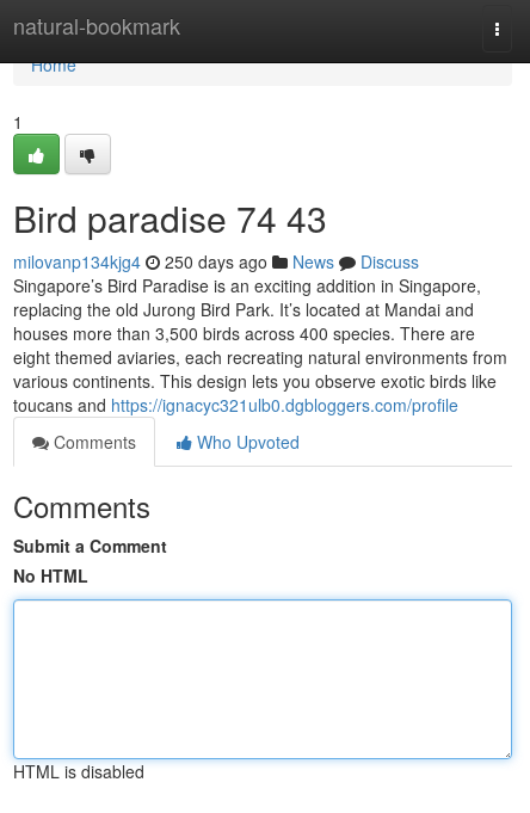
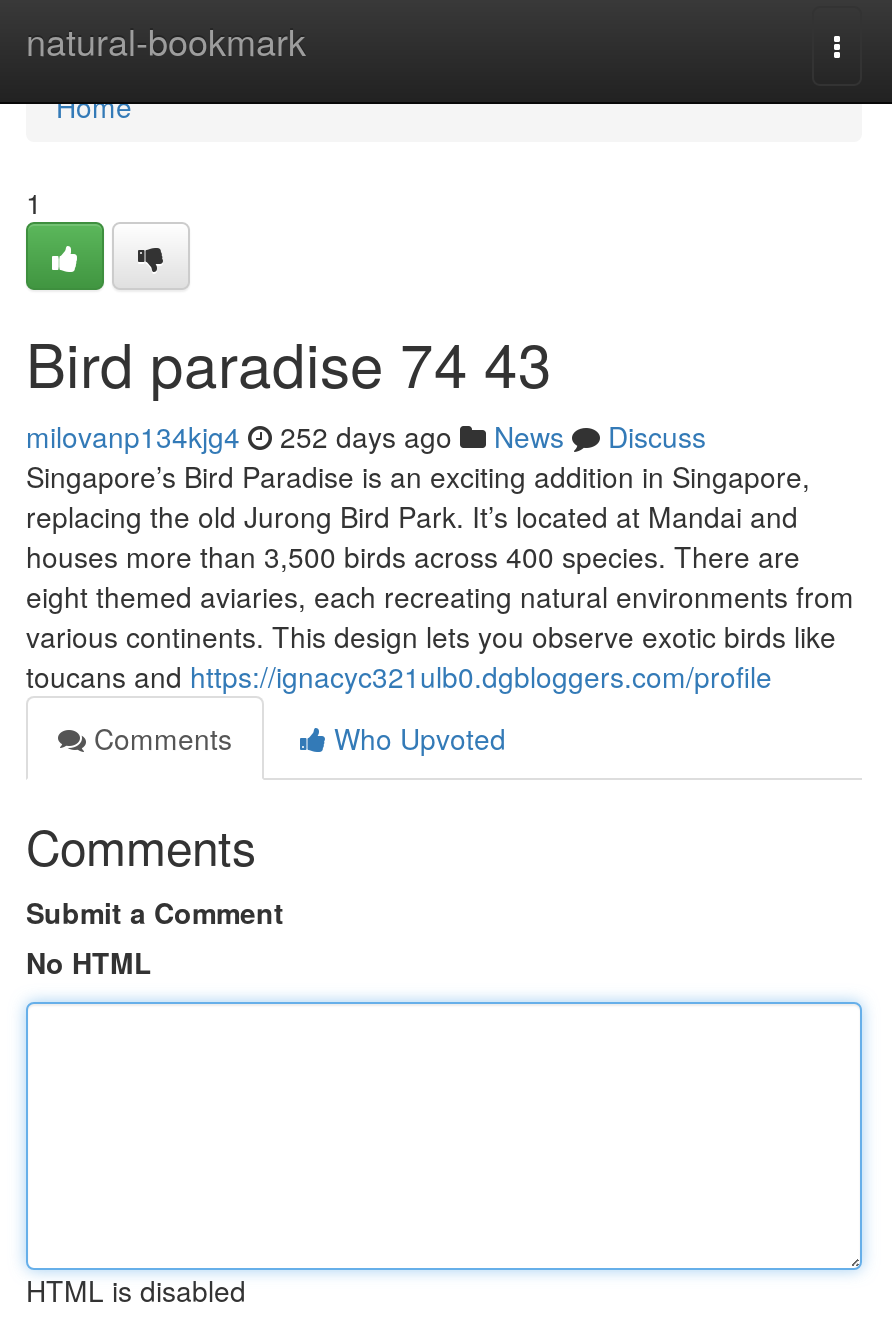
- milovanp134kjg4 250 days ago News Discuss
+ milovanp134kjg4 252 days ago News Discuss
